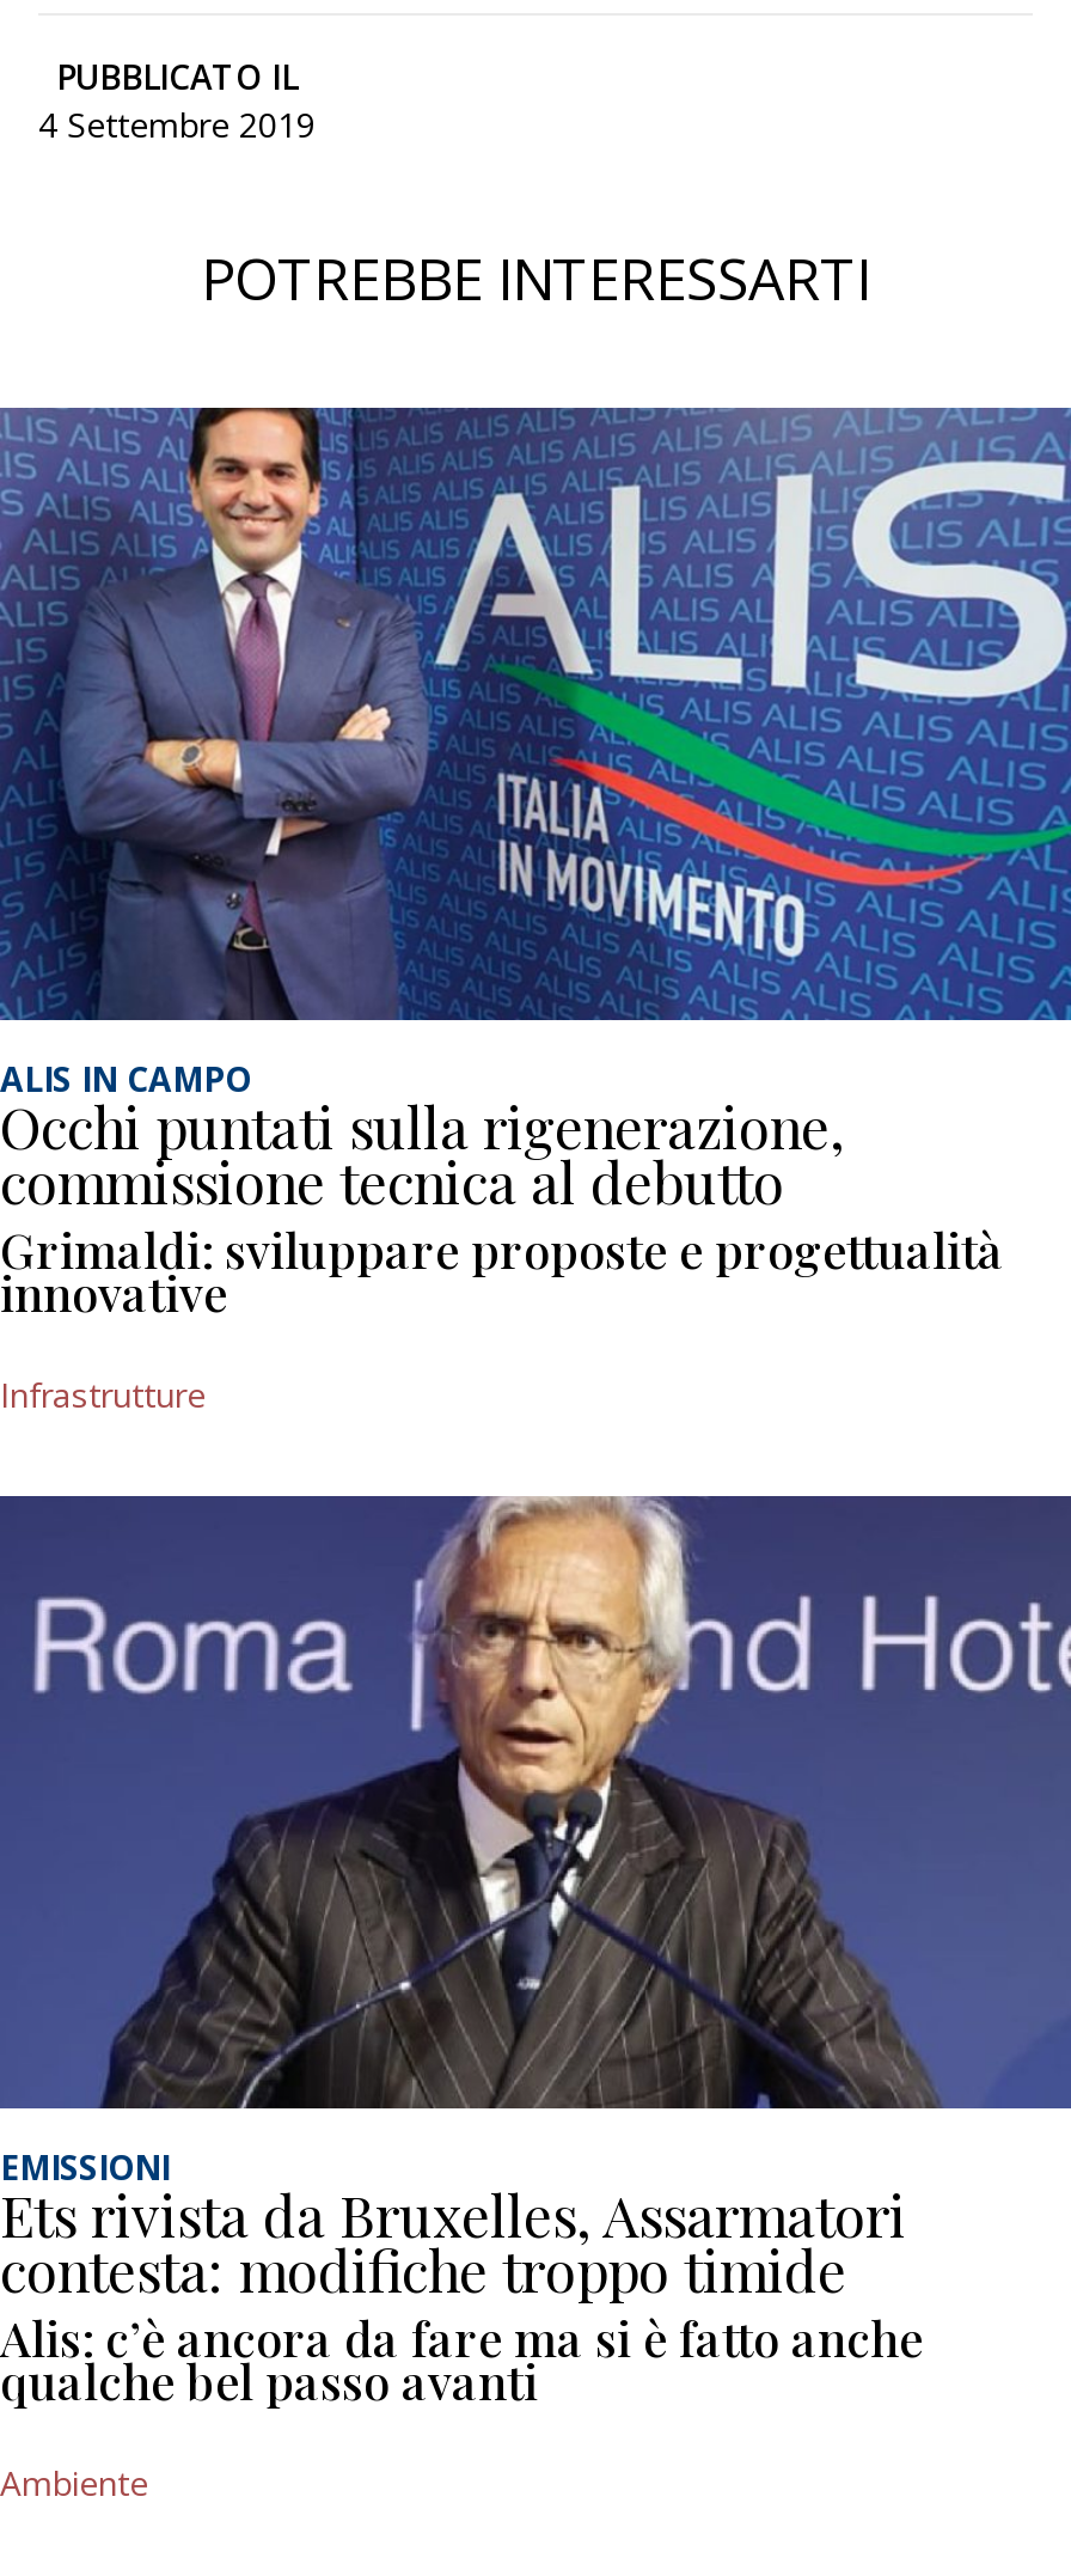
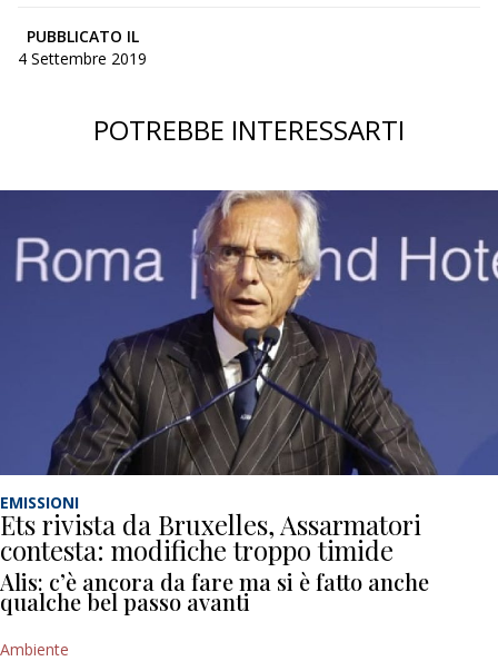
- [image]
- ALIS IN CAMPO
- Occhi puntati sulla rigenerazione,
- commissione tecnica al debutto
- Grimaldi: sviluppare proposte e progettualità
- innovative
- Infrastrutture
